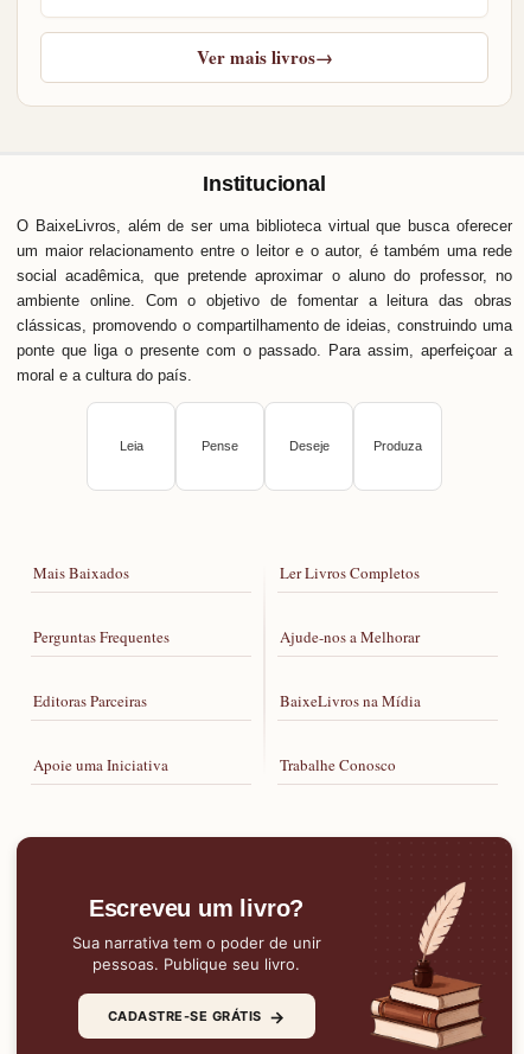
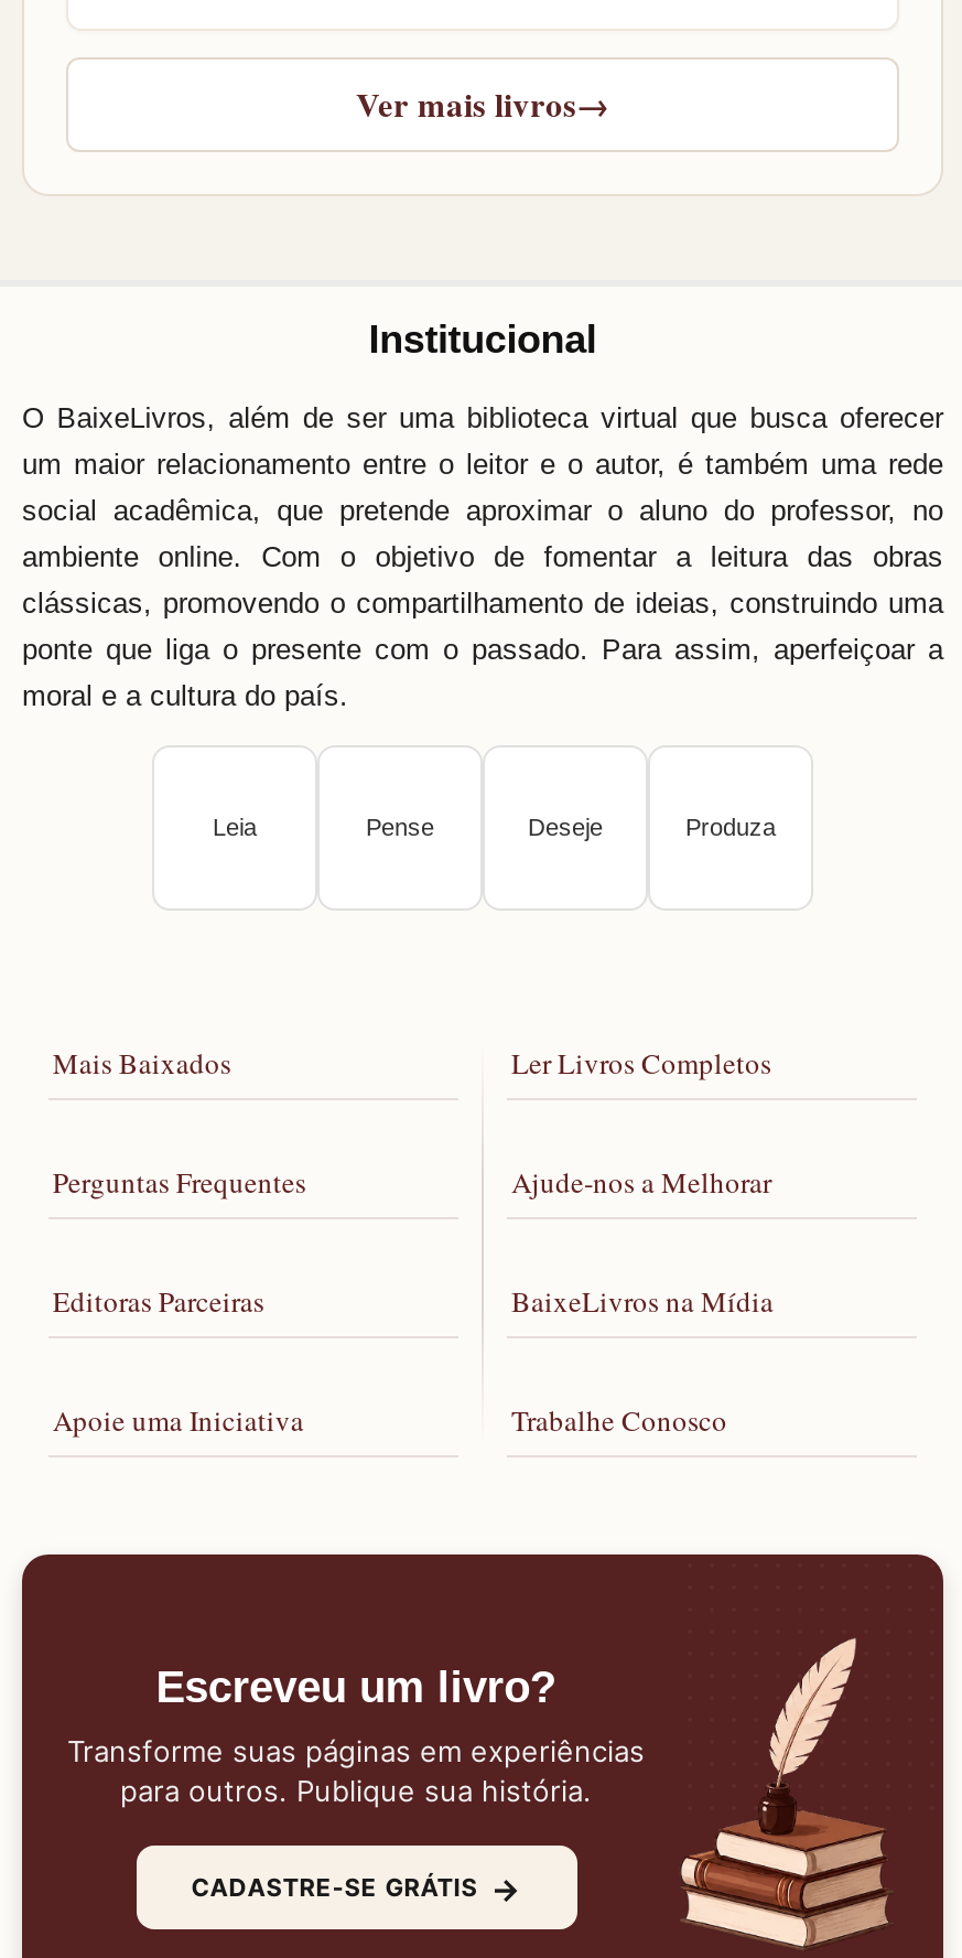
- Sua narrativa tem o poder de unir
- pessoas. Publique seu livro.
+ Transforme suas páginas em experiências
+ para outros. Publique sua história.
